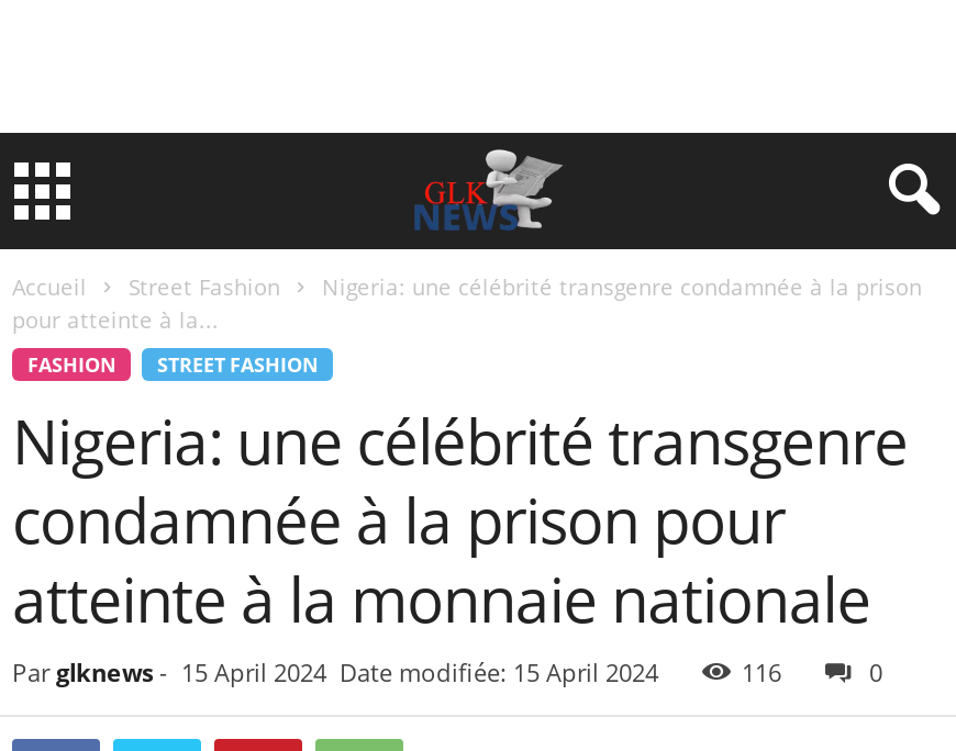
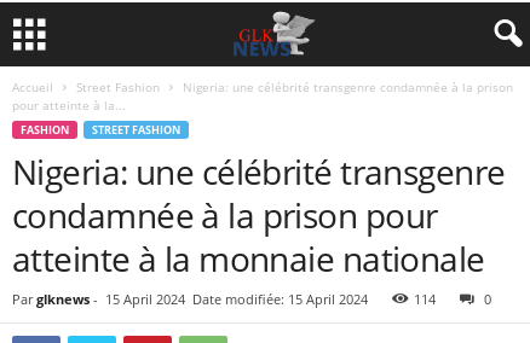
- 116
+ 114
